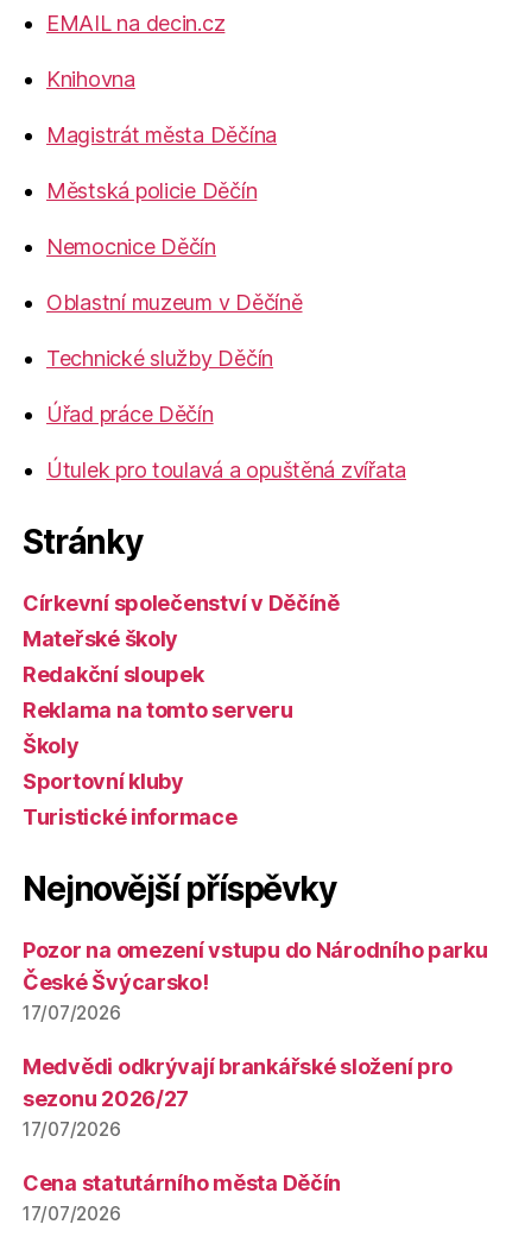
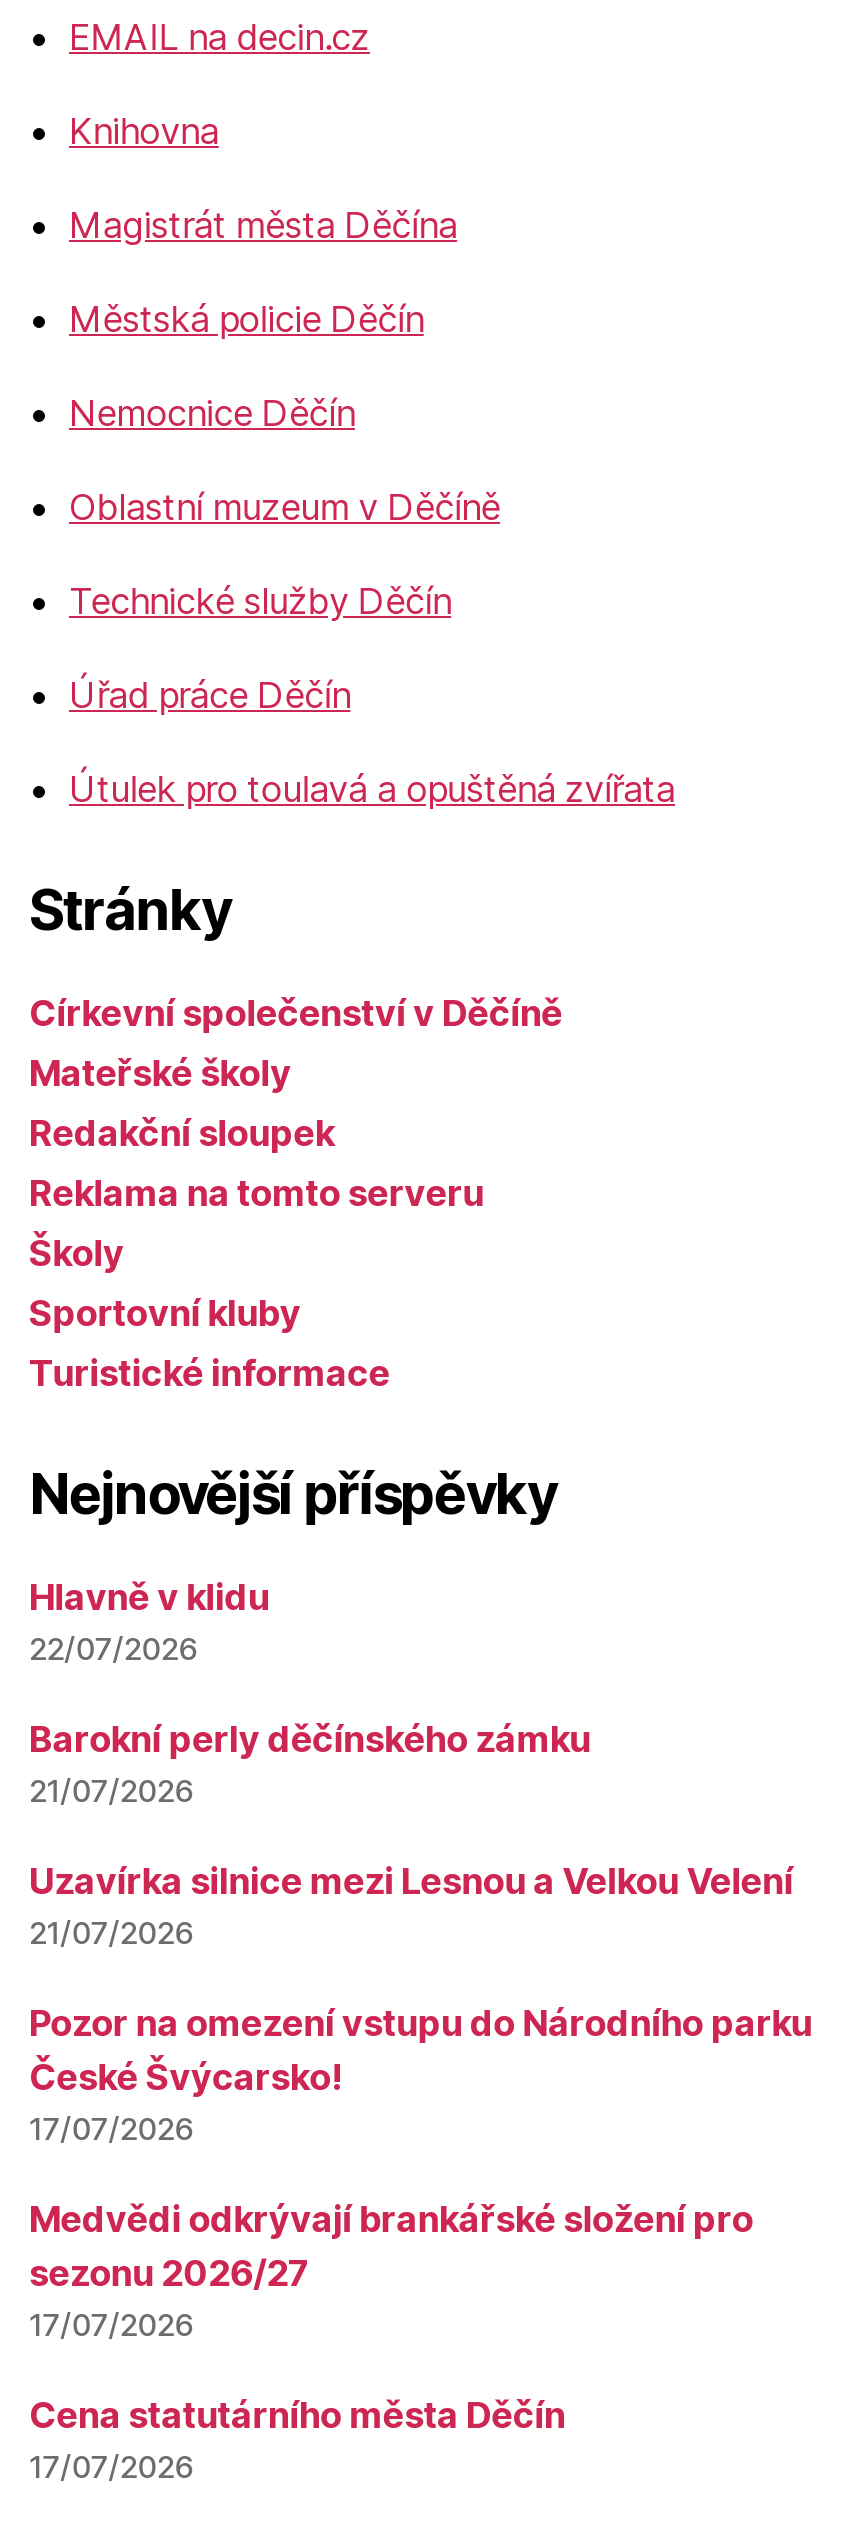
+ Hlavně v klidu
+ 22/07/2026
+ Barokní perly děčínského zámku
+ 21/07/2026
+ Uzavírka silnice mezi Lesnou a Velkou Velení
+ 21/07/2026
